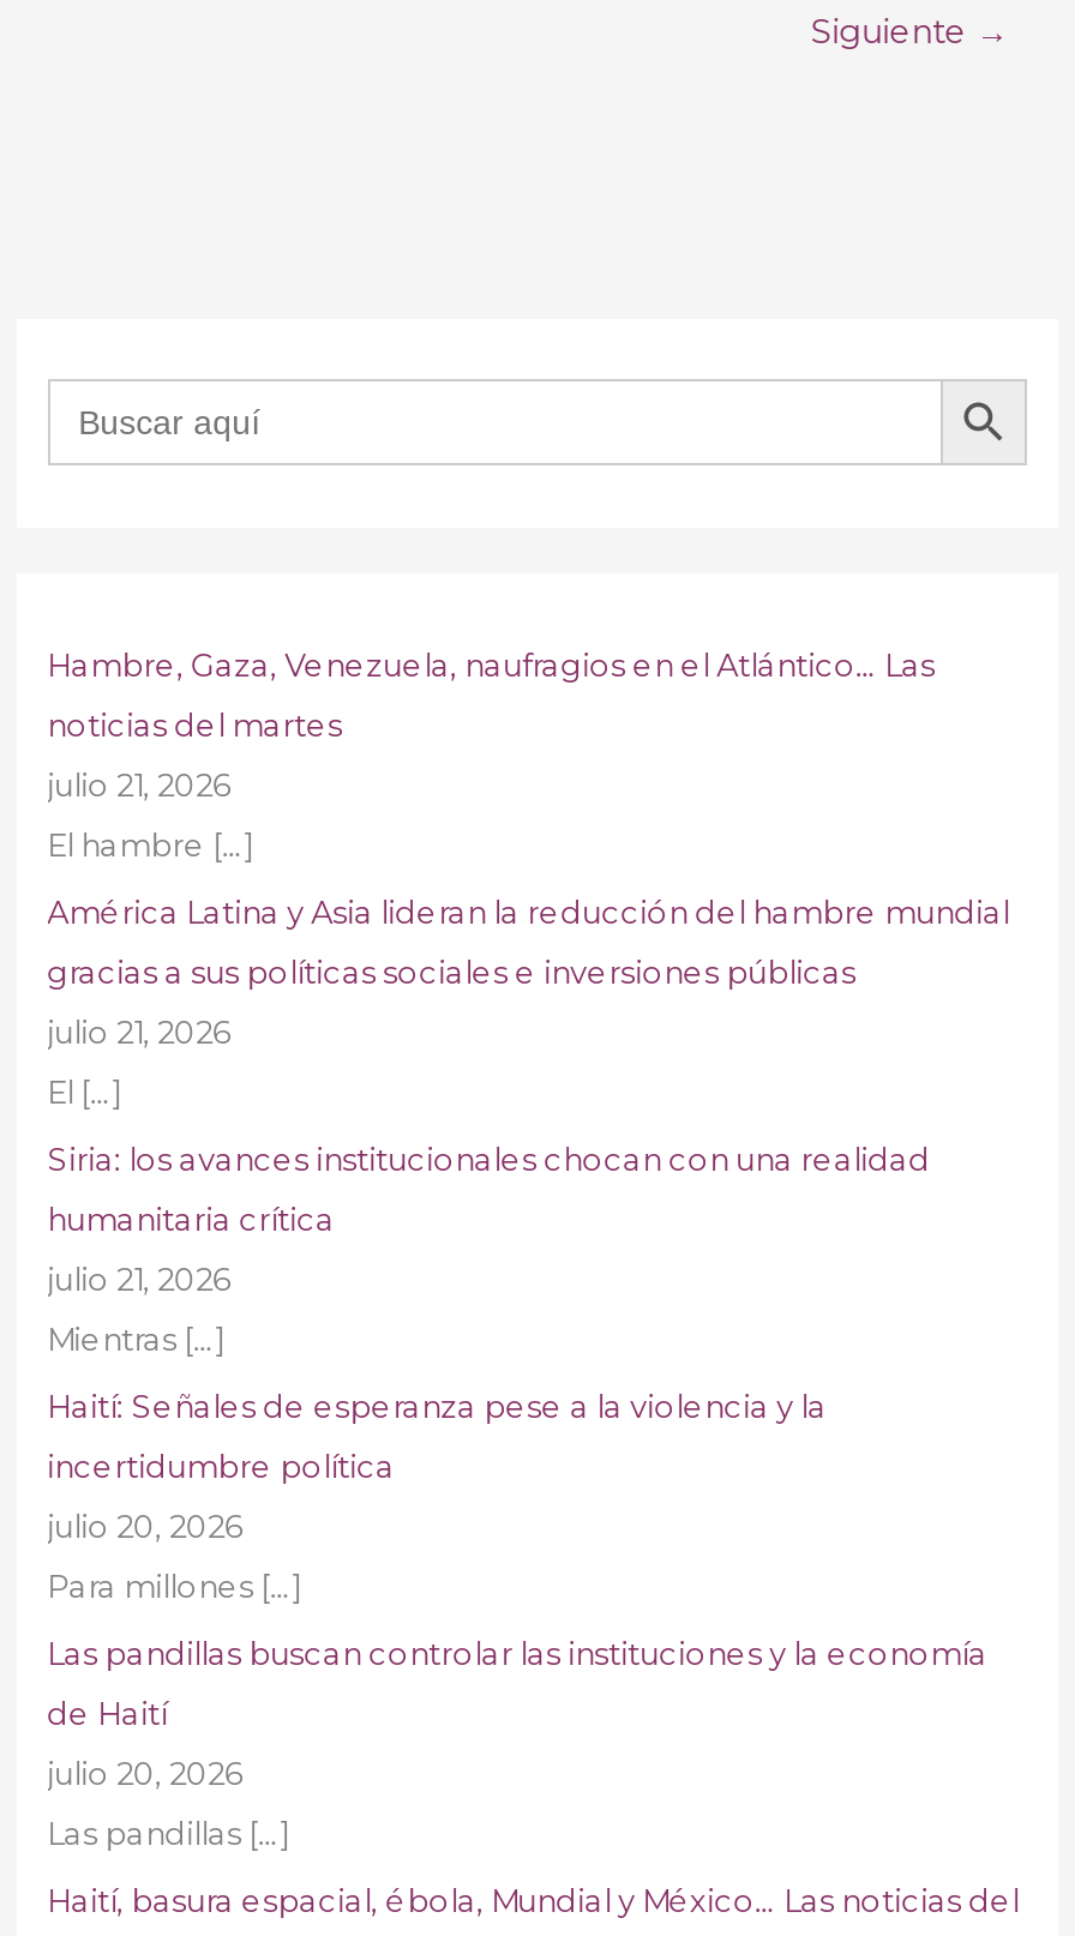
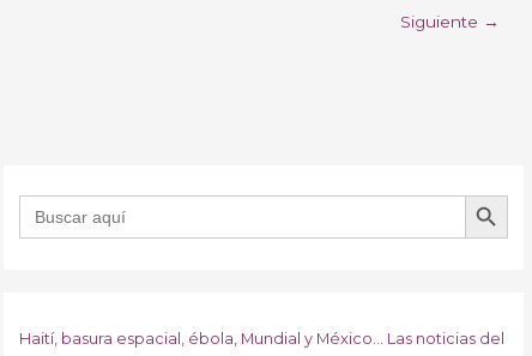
- Hambre, Gaza, Venezuela, naufragios en el Atlántico… Las
- noticias del martes
- julio 21, 2026
- El hambre […]
- América Latina y Asia lideran la reducción del hambre mundial
- gracias a sus políticas sociales e inversiones públicas
- julio 21, 2026
- El […]
- Siria: los avances institucionales chocan con una realidad
- humanitaria crítica
- julio 21, 2026
- Mientras […]
- Haití: Señales de esperanza pese a la violencia y la
- incertidumbre política
- julio 20, 2026
- Para millones […]
- Las pandillas buscan controlar las instituciones y la economía
- de Haití
- julio 20, 2026
- Las pandillas […]
